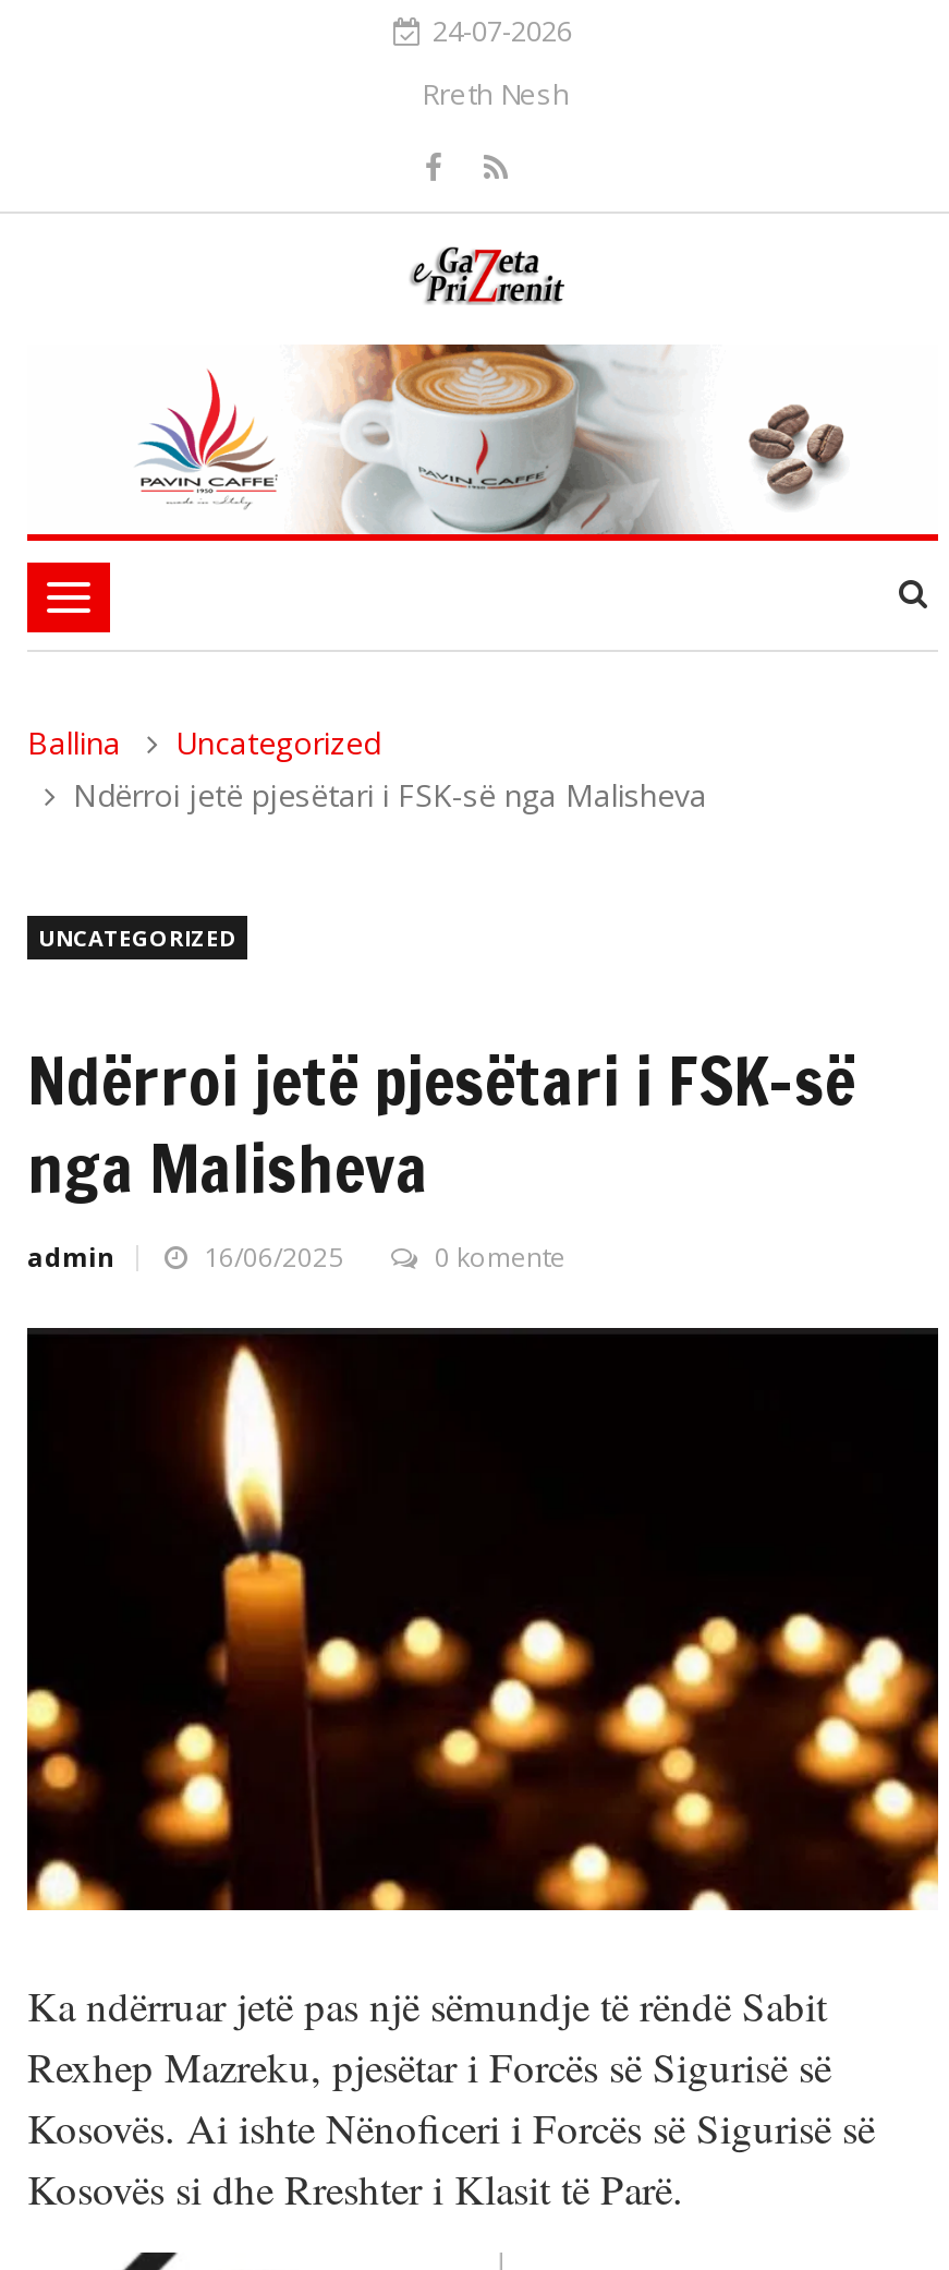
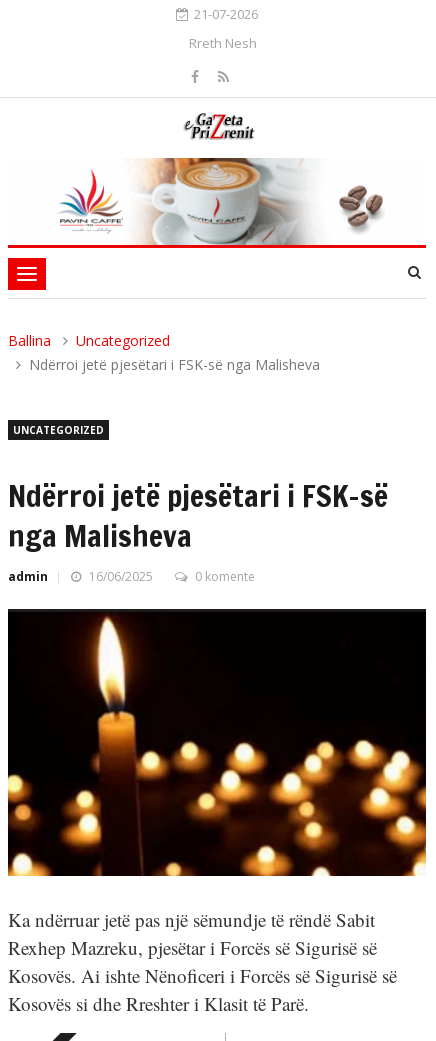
- 24-07-2026
+ 21-07-2026
